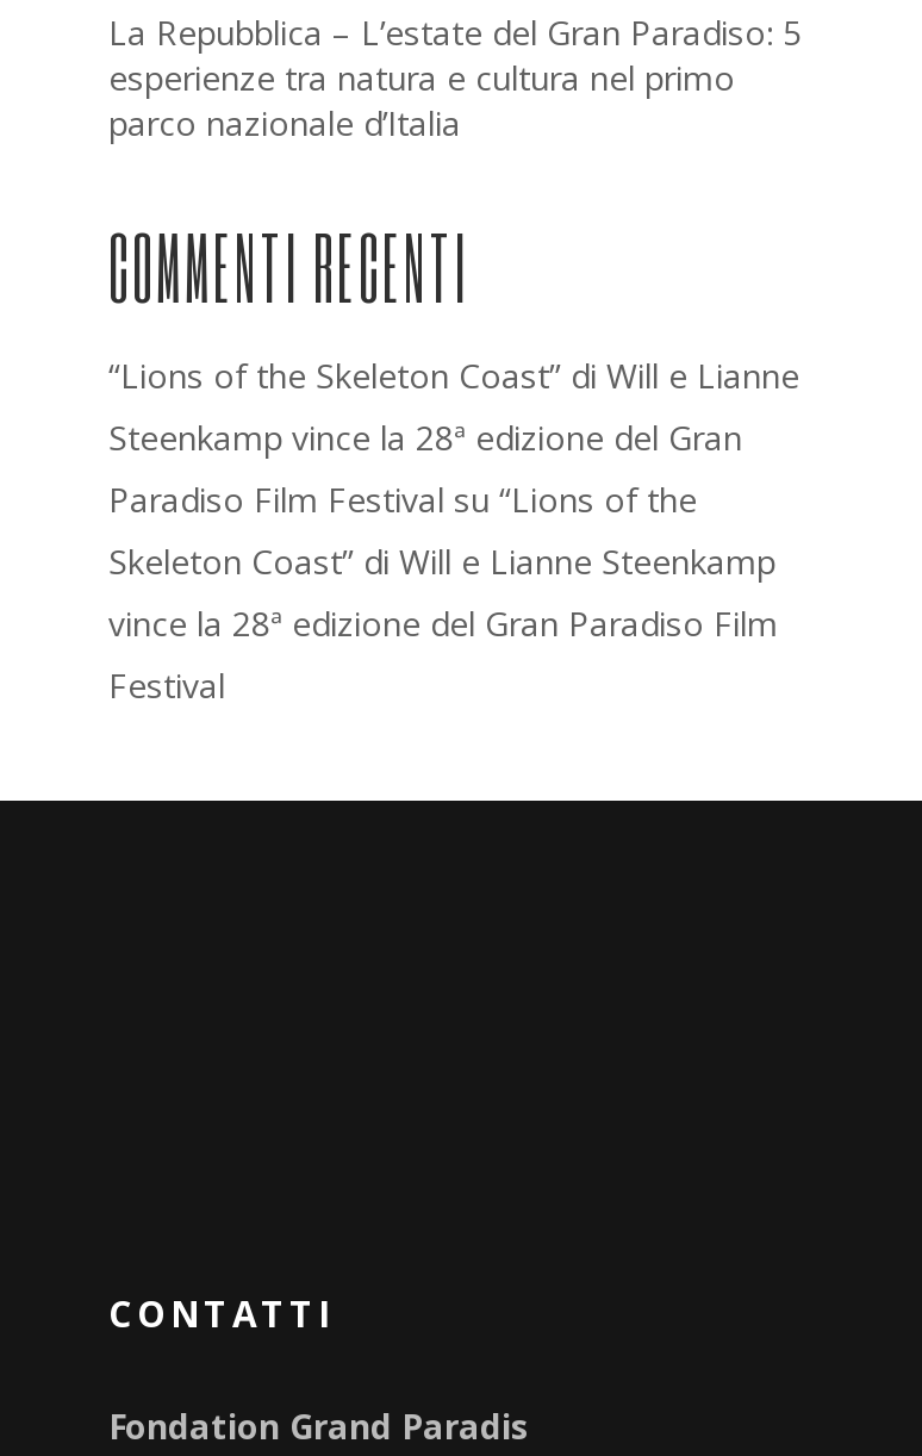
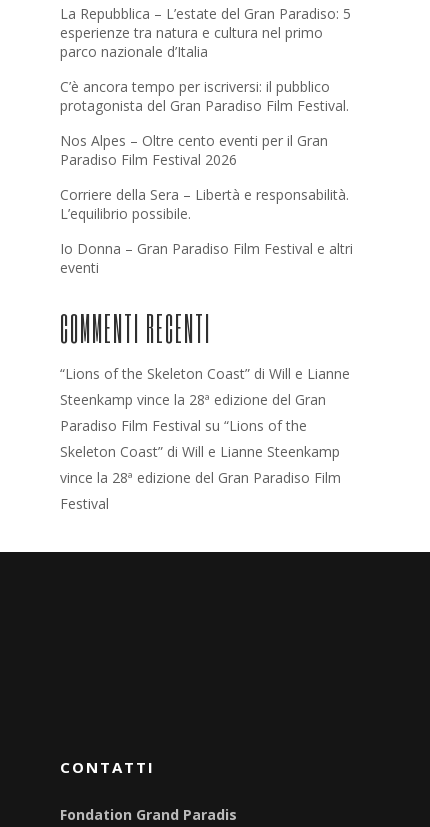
+ C’è ancora tempo per iscriversi: il pubblico
+ protagonista del Gran Paradiso Film Festival.
+ Nos Alpes – Oltre cento eventi per il Gran
+ Paradiso Film Festival 2026
+ Corriere della Sera – Libertà e responsabilità.
+ L’equilibrio possibile.
+ Io Donna – Gran Paradiso Film Festival e altri
+ eventi
